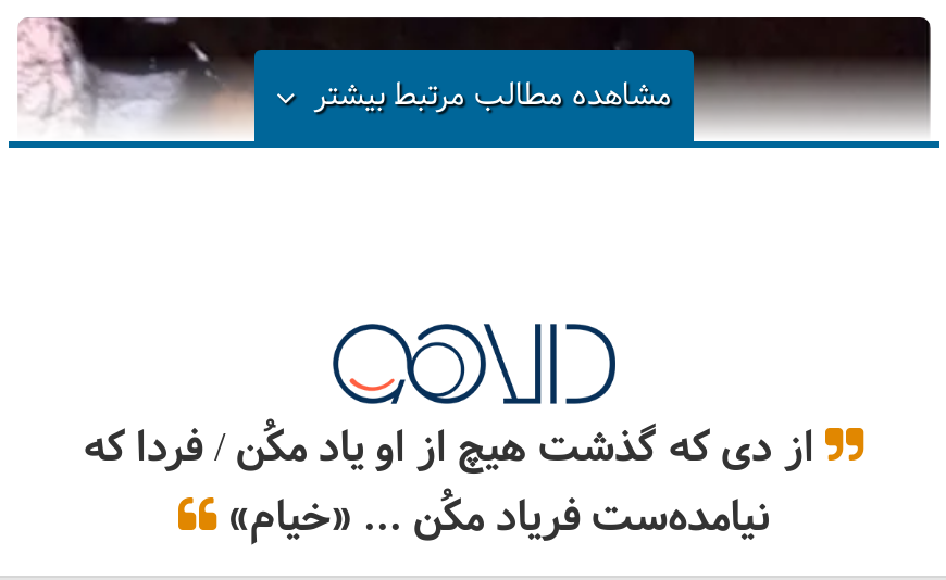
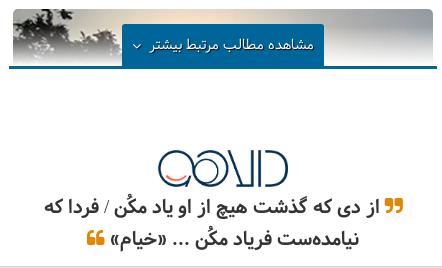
- [image]
+ [image]
